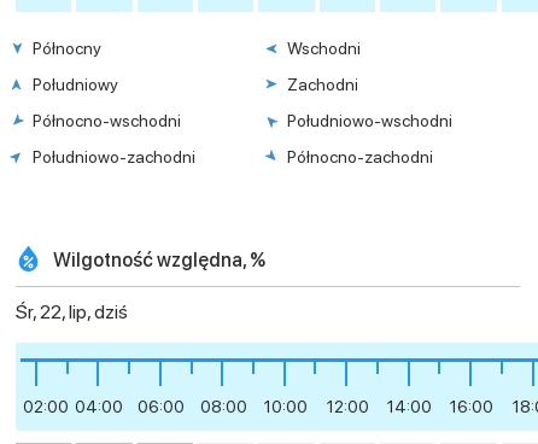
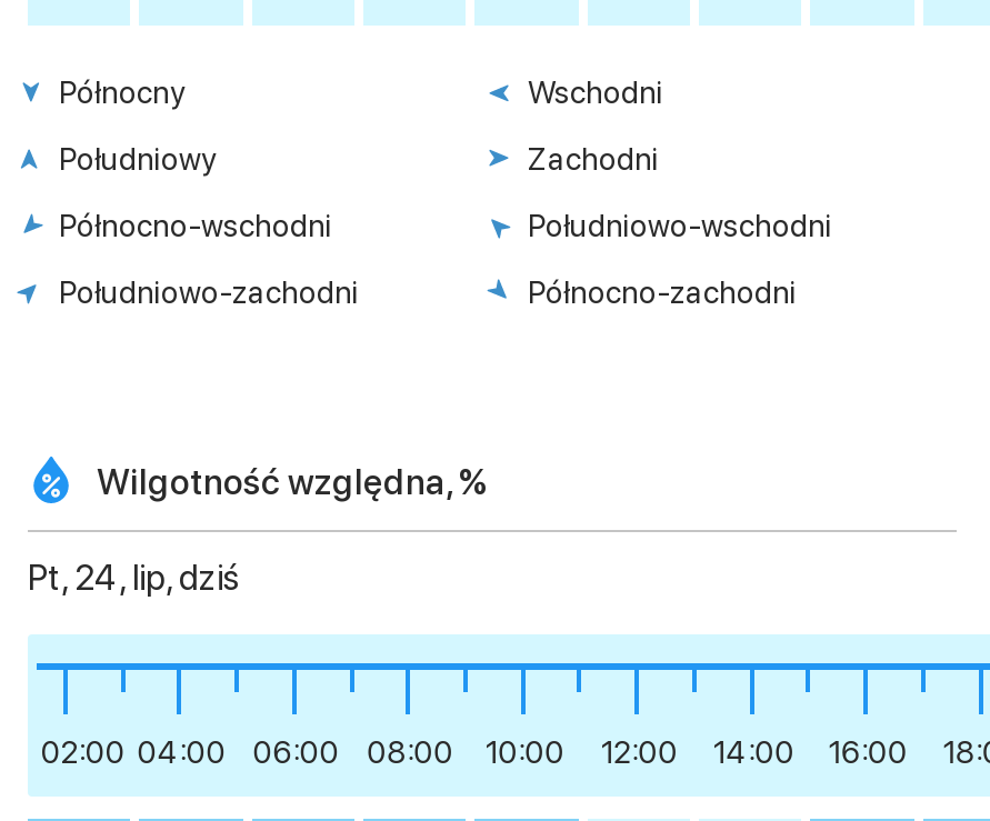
- Śr, 22, lip, dziś
+ Pt, 24, lip, dziś
